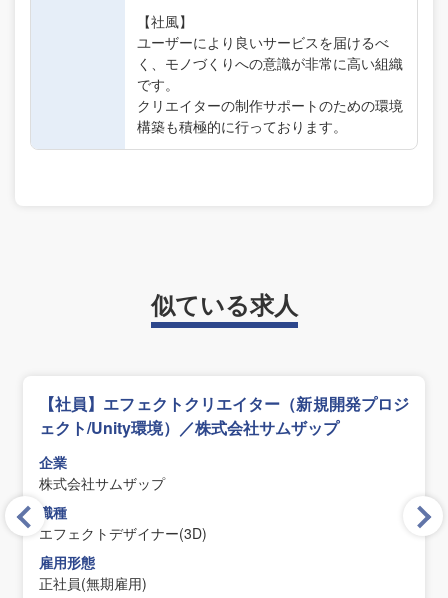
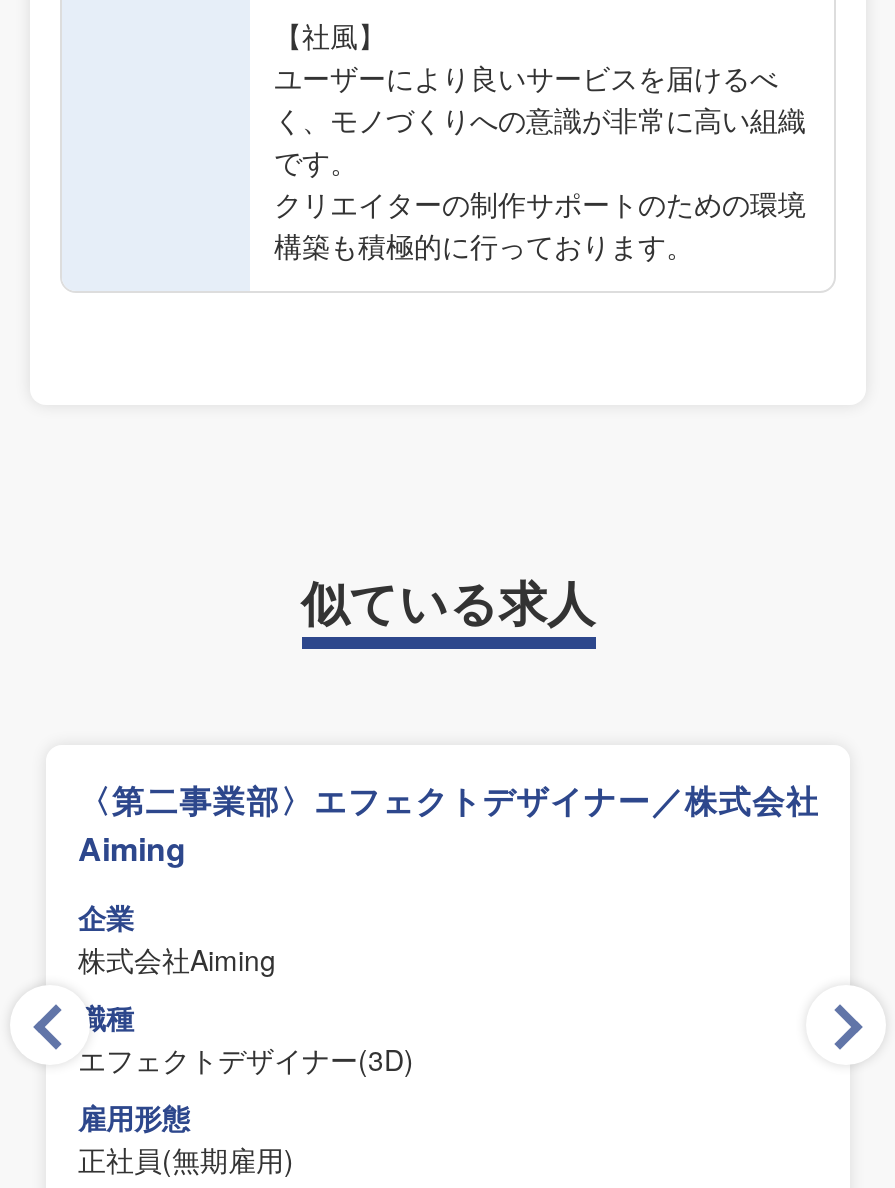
- 【社員】エフェクトクリエイター（新規開発プロジ
- ェクト/Unity環境）／株式会社サムザップ
+ 〈第二事業部〉エフェクトデザイナー／株式会社
+ Aiming

- 株式会社サムザップ
+ 株式会社Aiming
